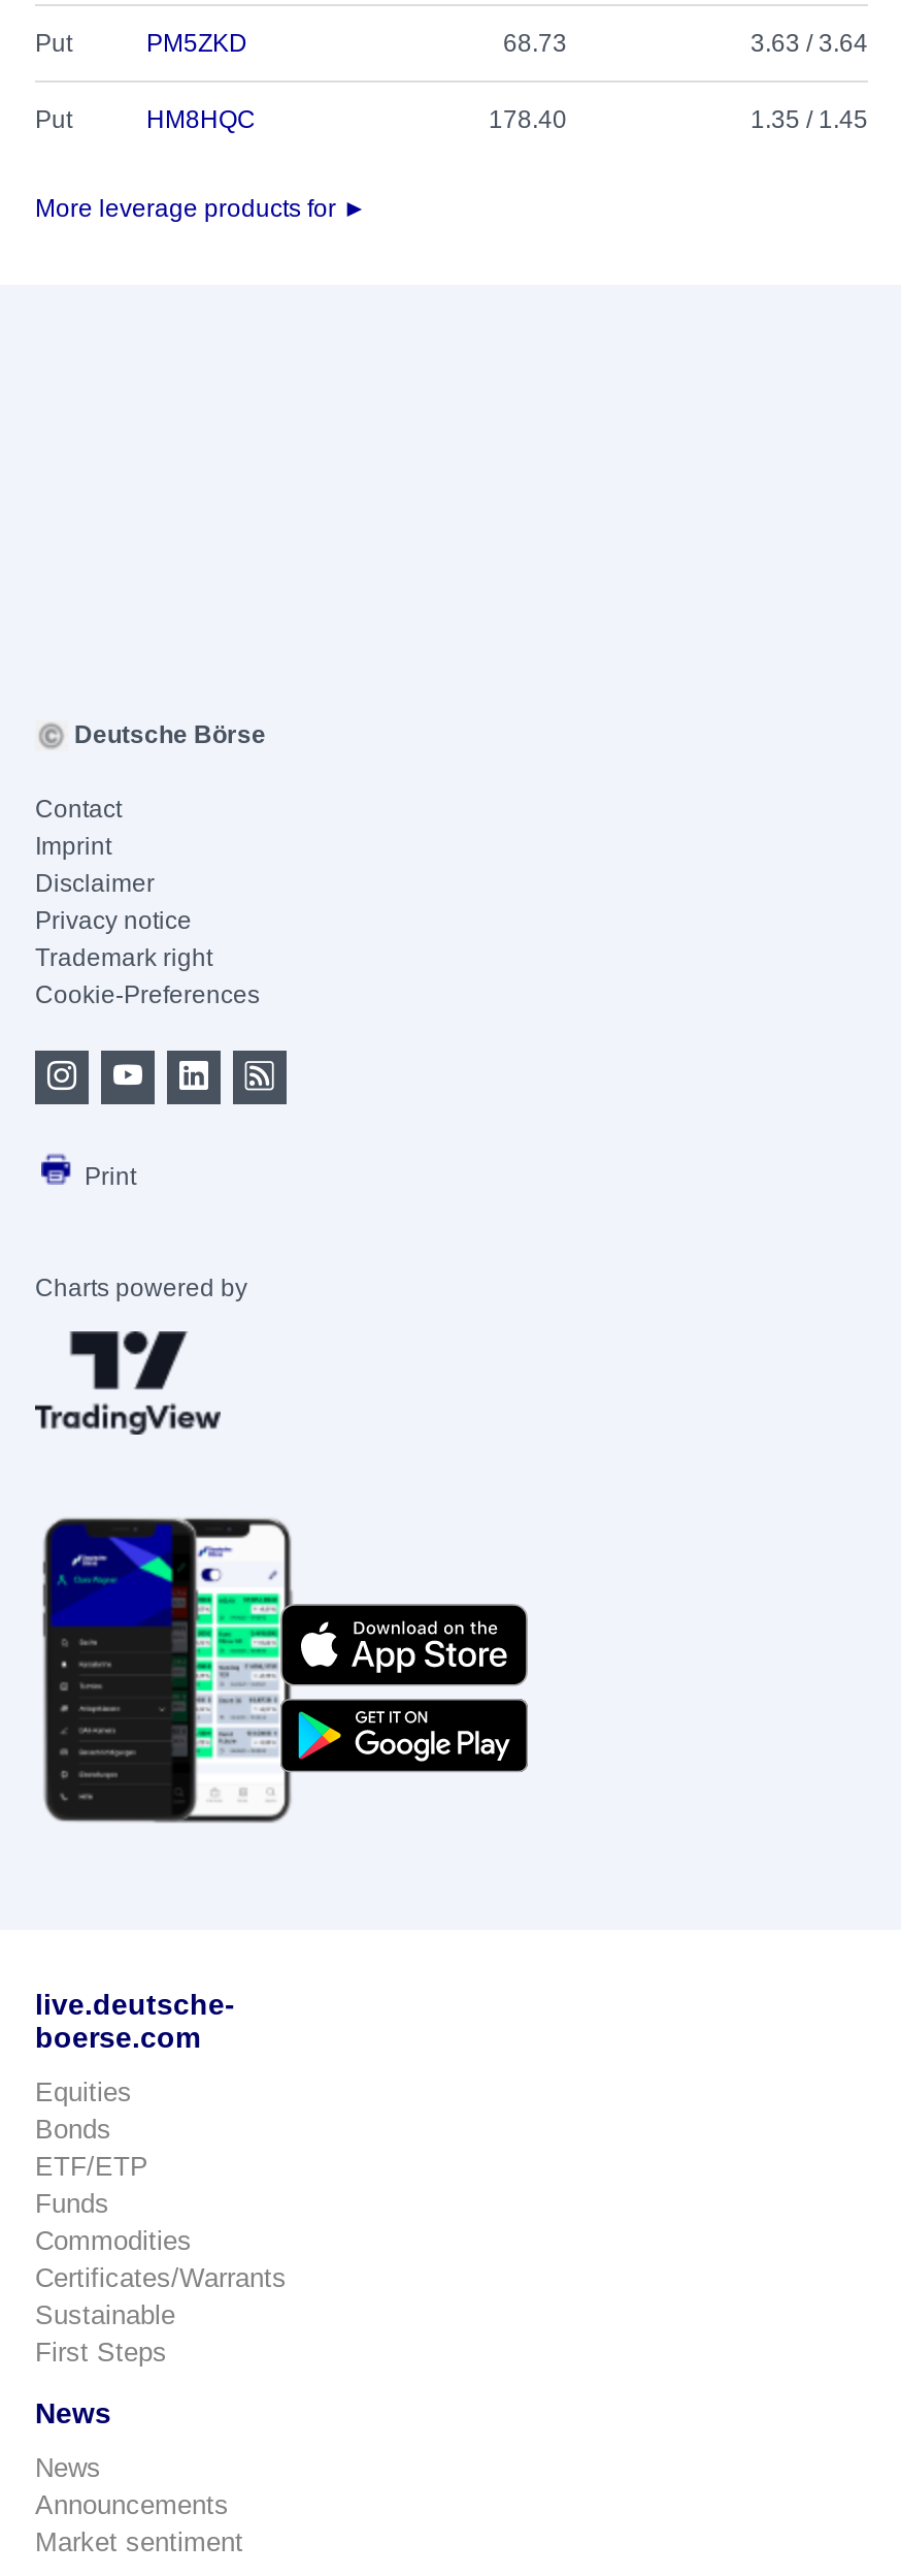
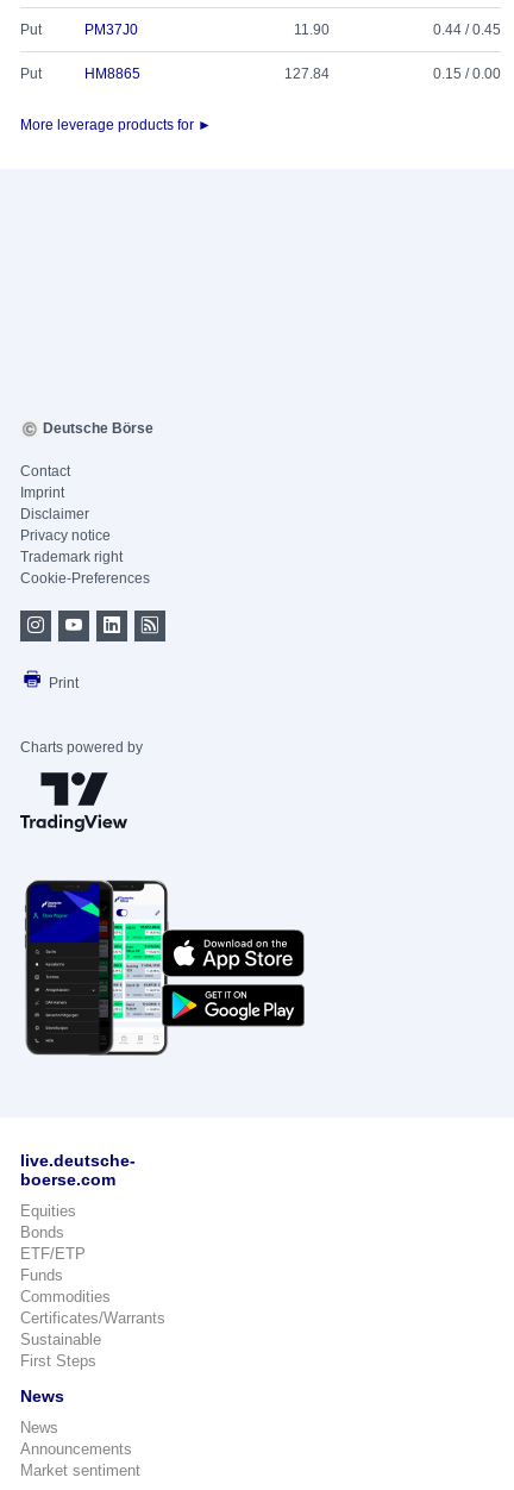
- PM5ZKD
- 68.73
- 3.63 / 3.64
+ PM37J0
+ 11.90
+ 0.44 / 0.45

- HM8HQC
- 178.40
- 1.35 / 1.45
+ HM8865
+ 127.84
+ 0.15 / 0.00
